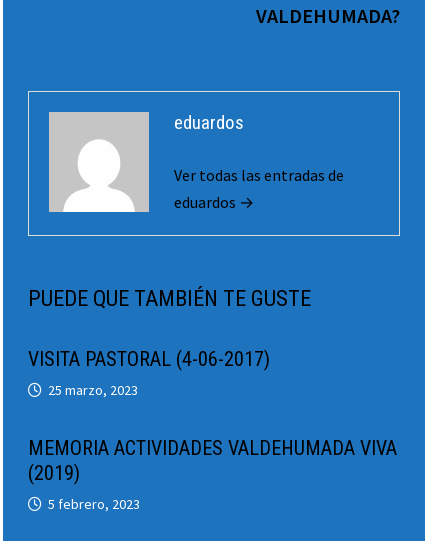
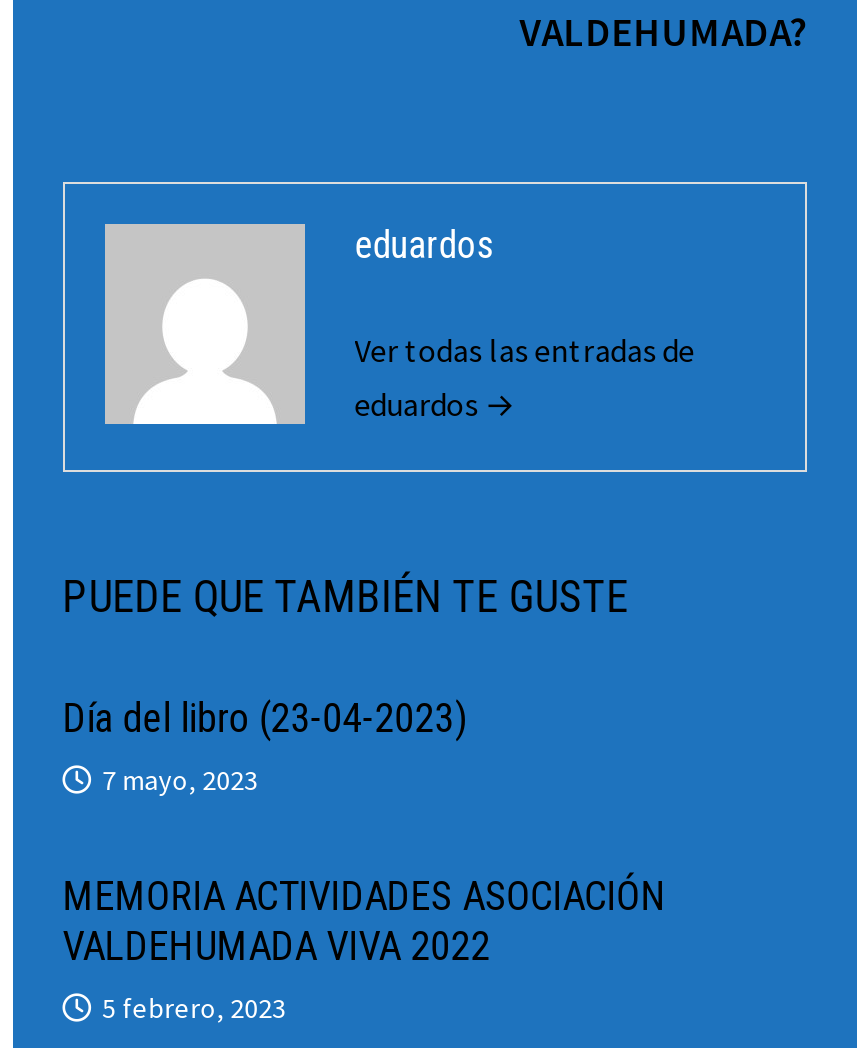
- VISITA PASTORAL (4-06-2017)
- 25 marzo, 2023
+ Día del libro (23-04-2023)
+ 7 mayo, 2023

- MEMORIA ACTIVIDADES VALDEHUMADA VIVA
- (2019)
+ MEMORIA ACTIVIDADES ASOCIACIÓN
+ VALDEHUMADA VIVA 2022
